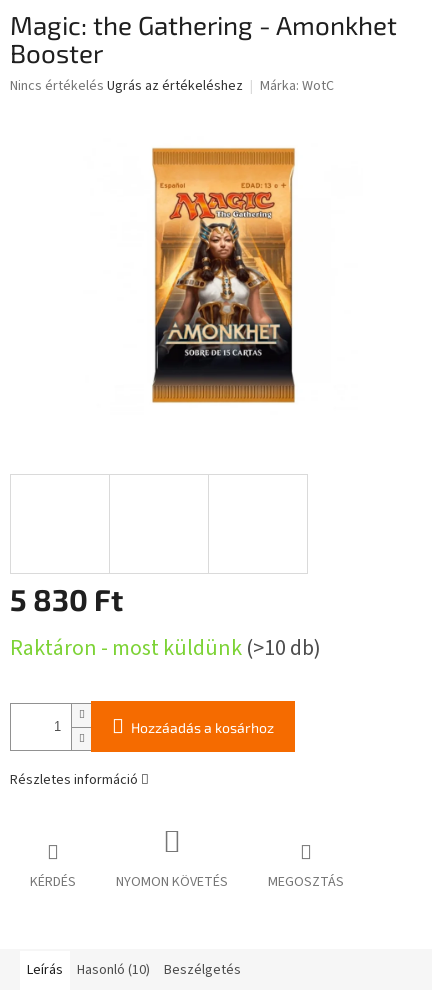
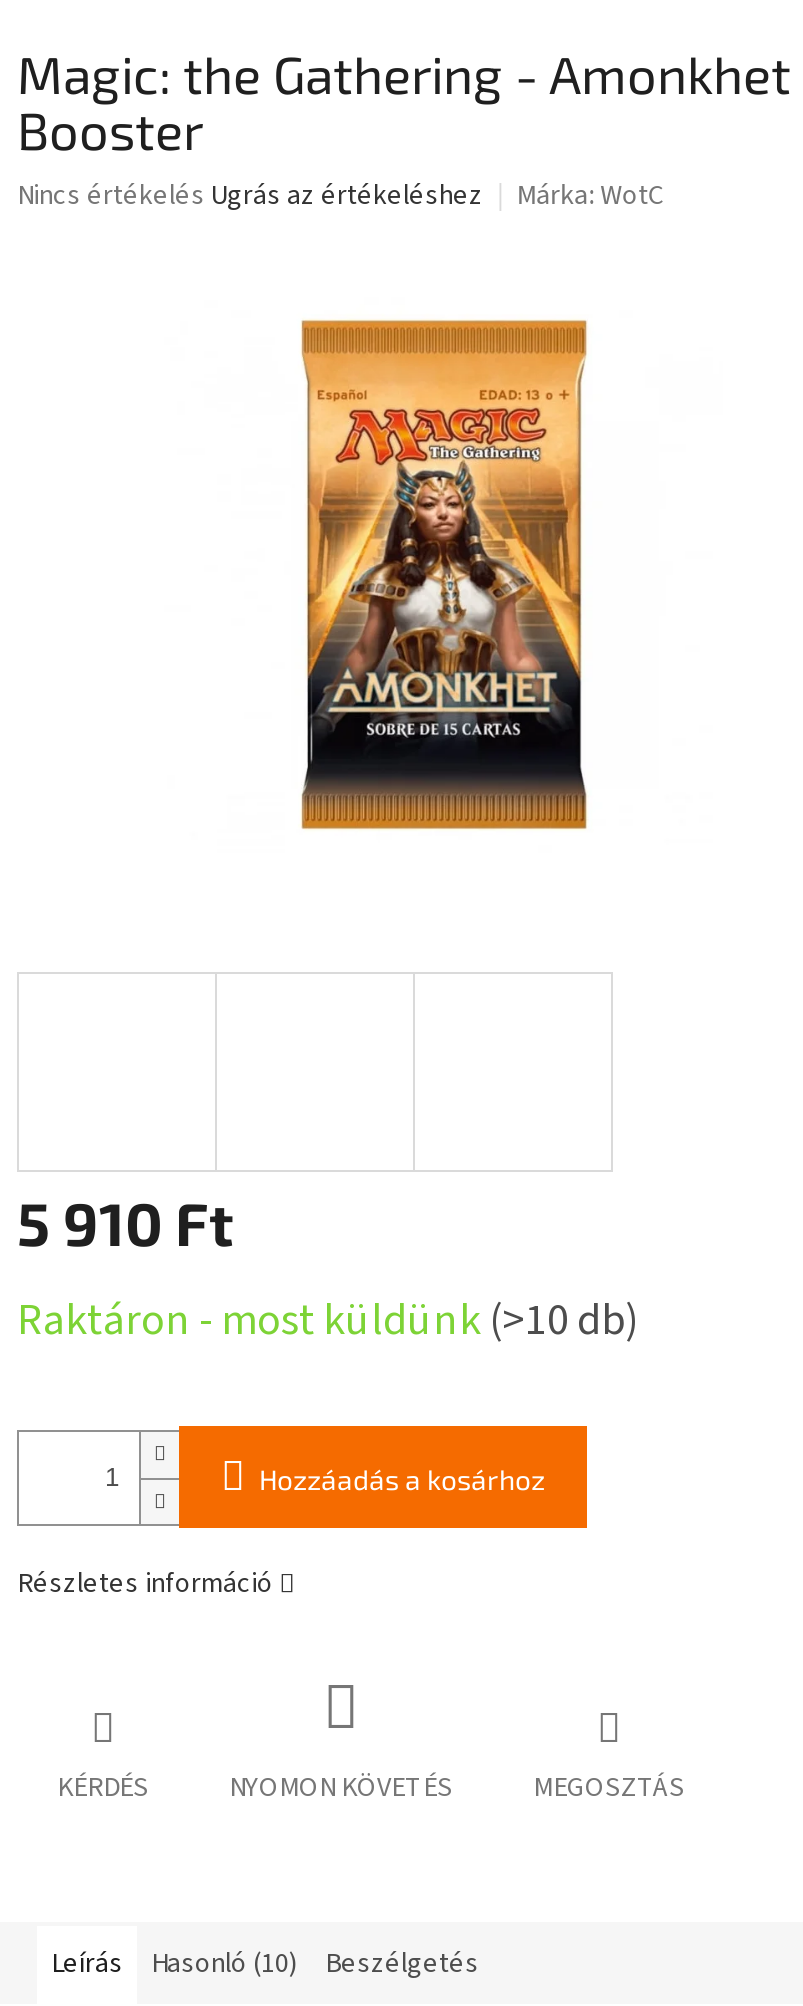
- 5 830 Ft
+ 5 910 Ft
